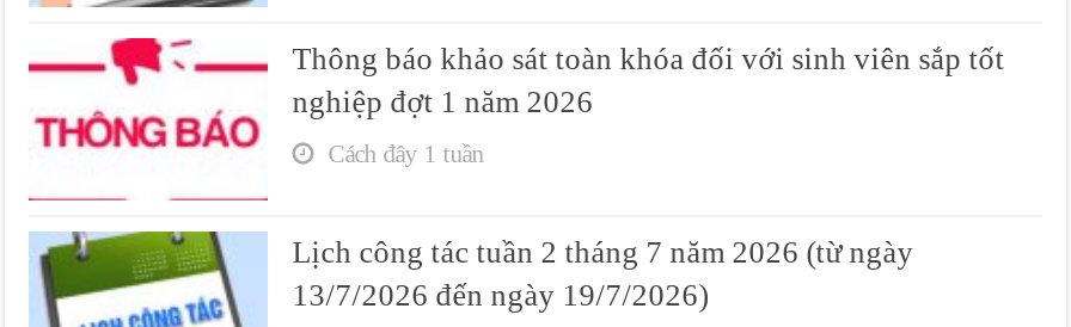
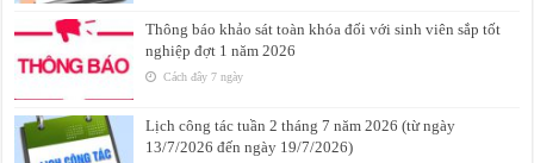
- Cách đây 1 tuần
+ Cách đây 7 ngày
